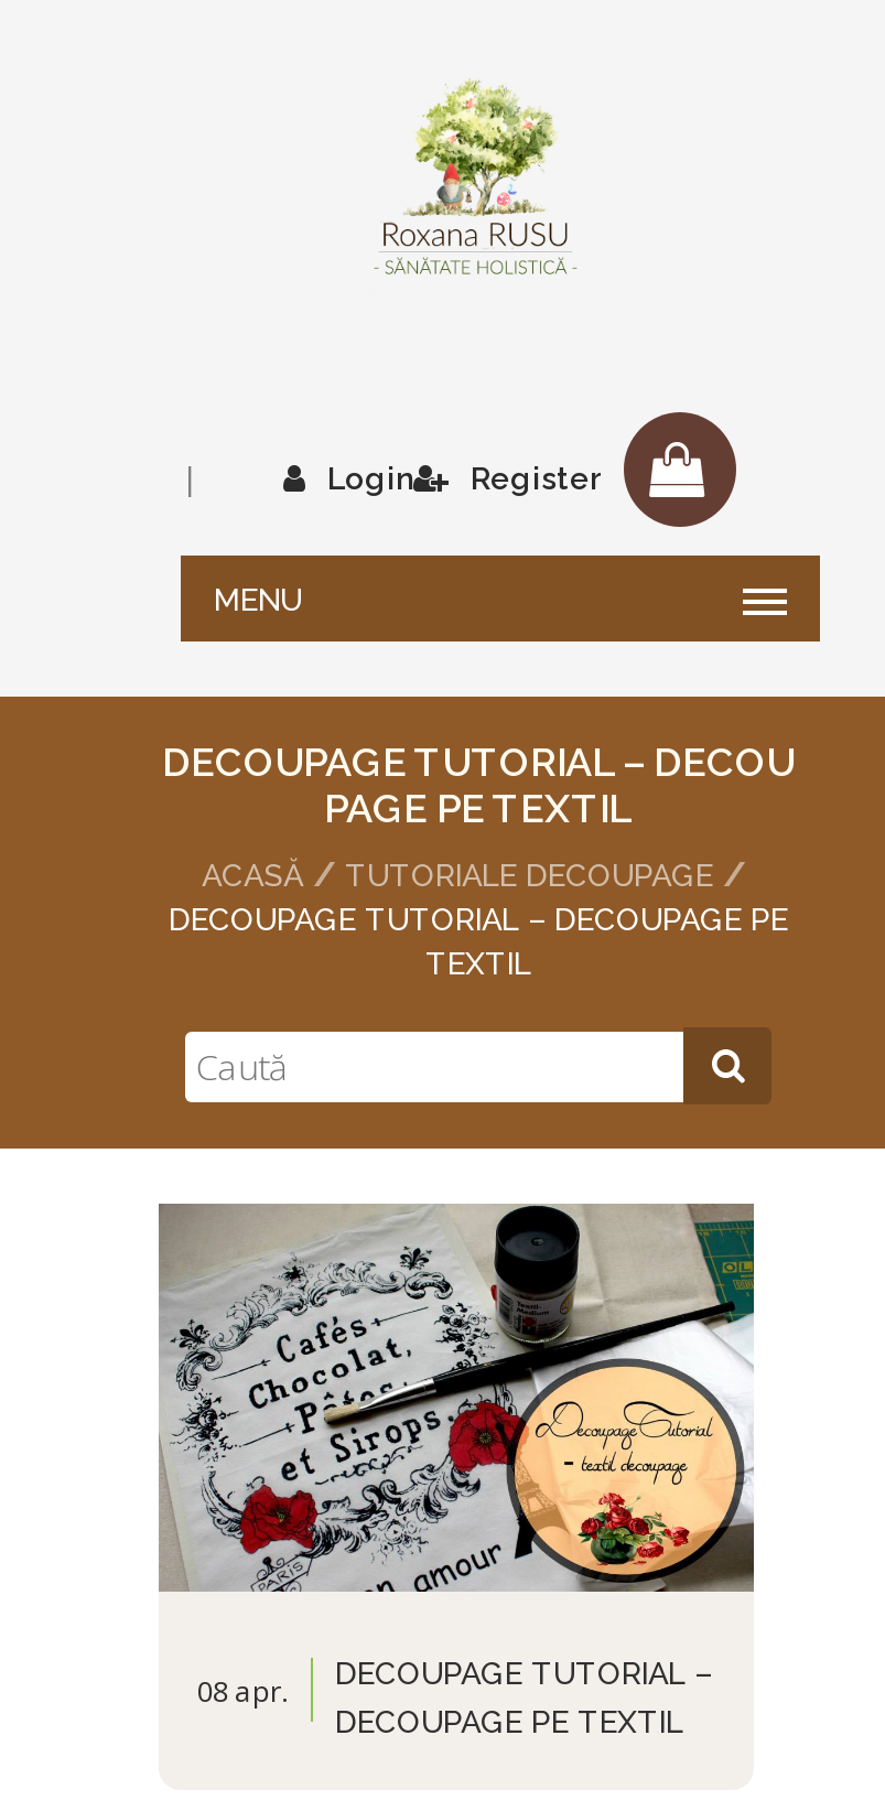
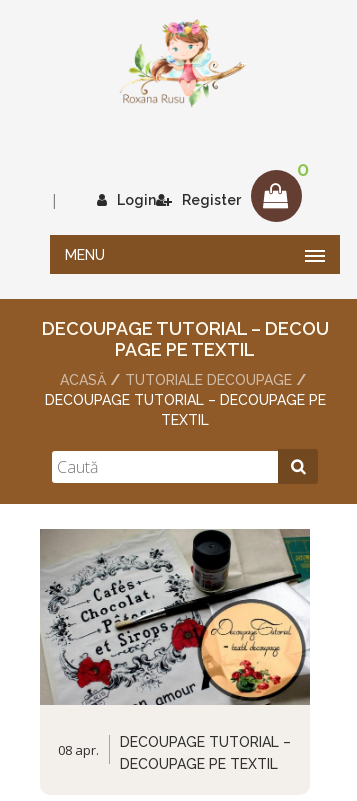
+ 0

- [image]
+ [image]
